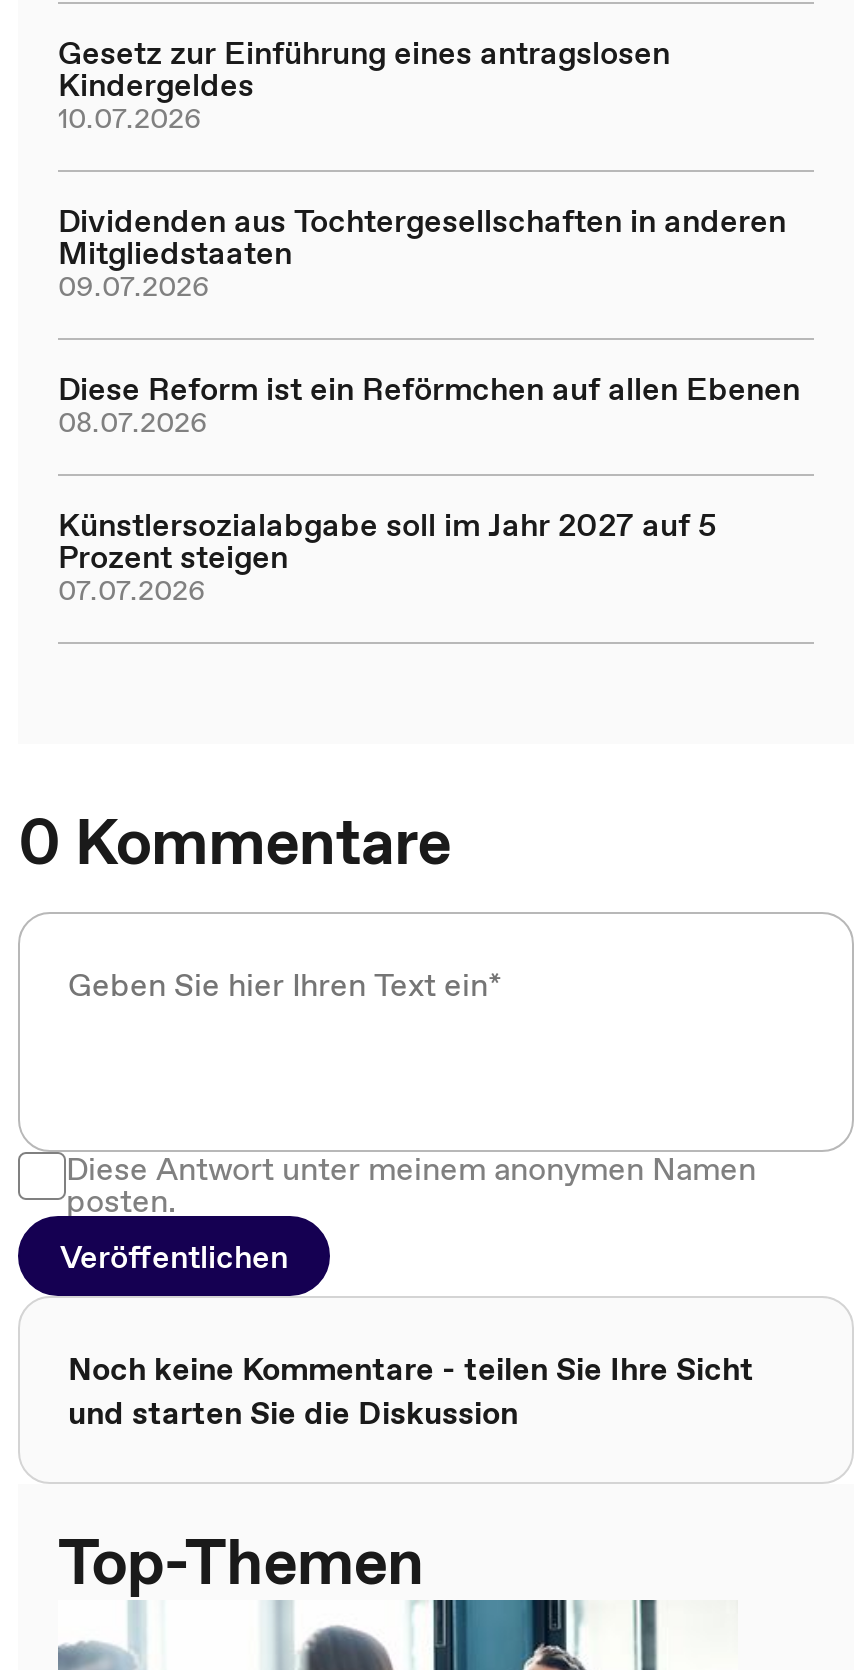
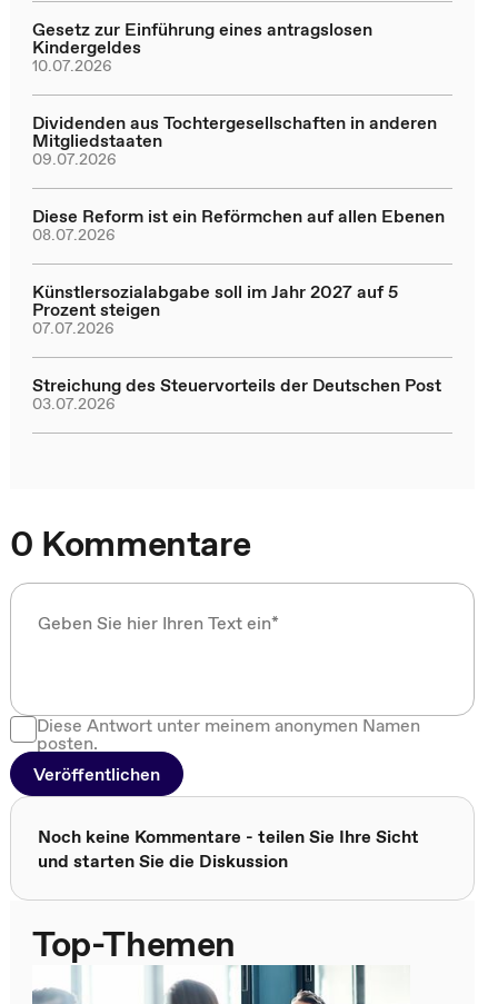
+ Streichung des Steuervorteils der Deutschen Post
+ 03.07.2026
